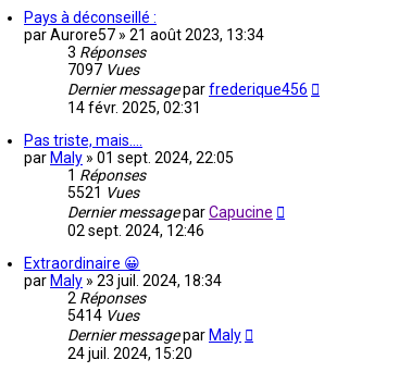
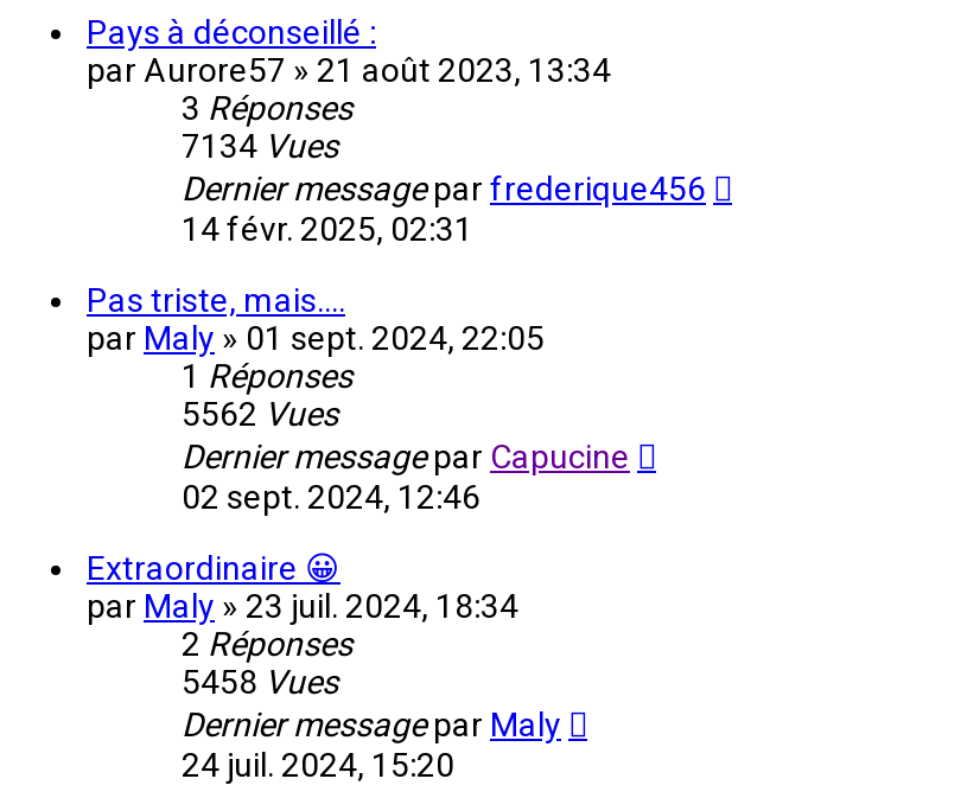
- 7097 Vues
+ 7134 Vues

- 5521 Vues
+ 5562 Vues

- 5414 Vues
+ 5458 Vues
